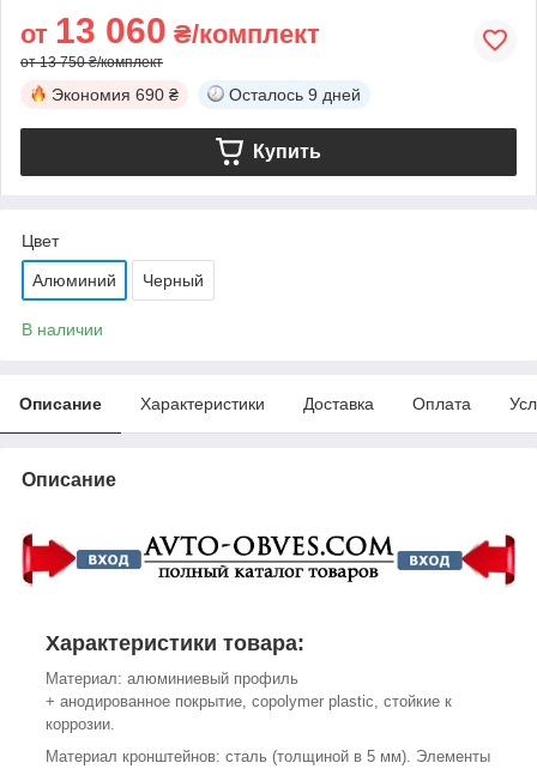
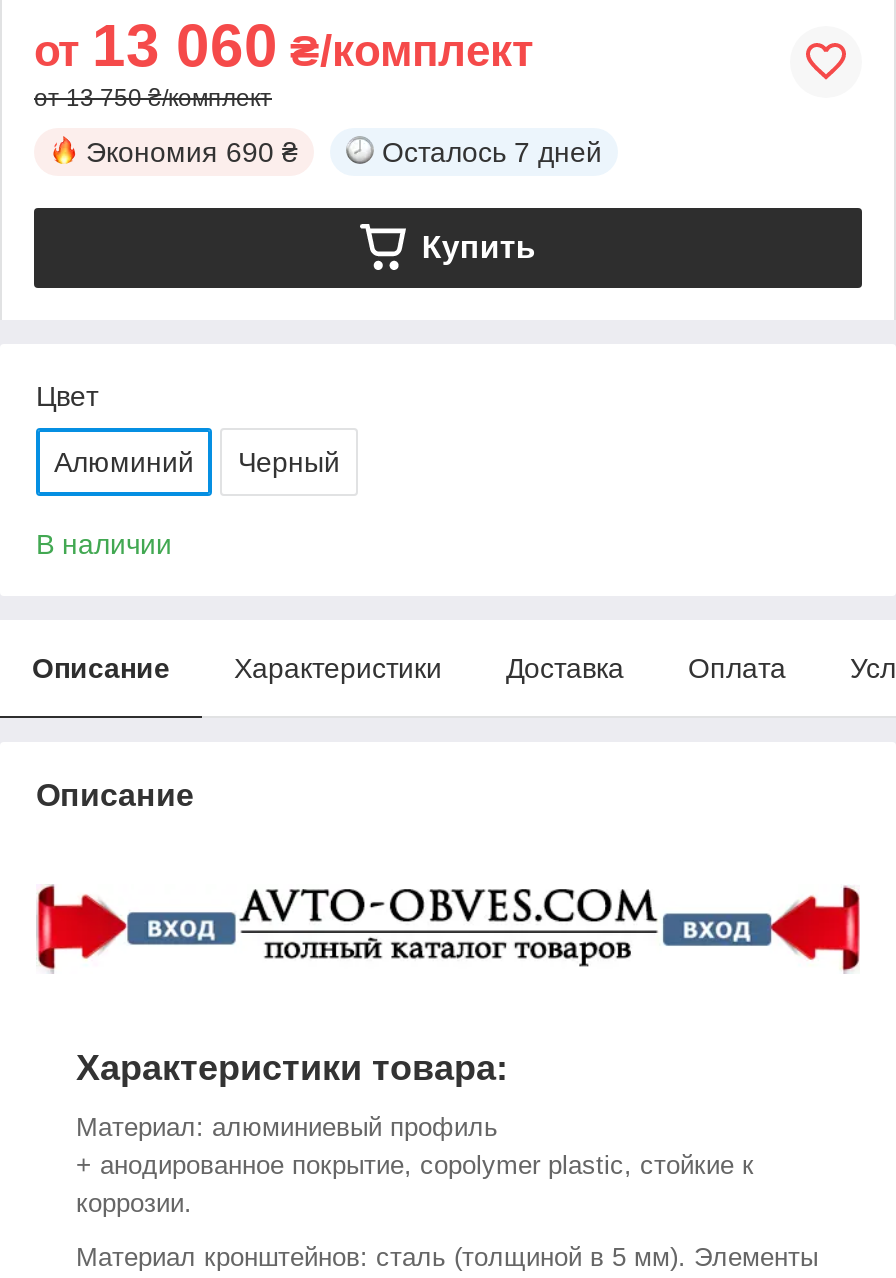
- Осталось 9 дней
+ Осталось 7 дней
